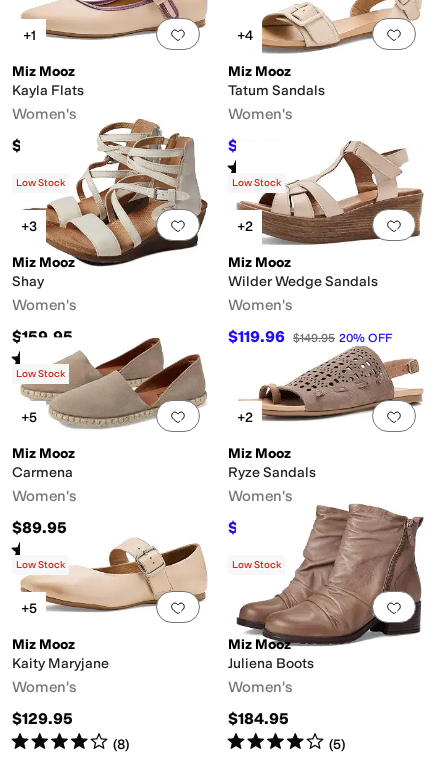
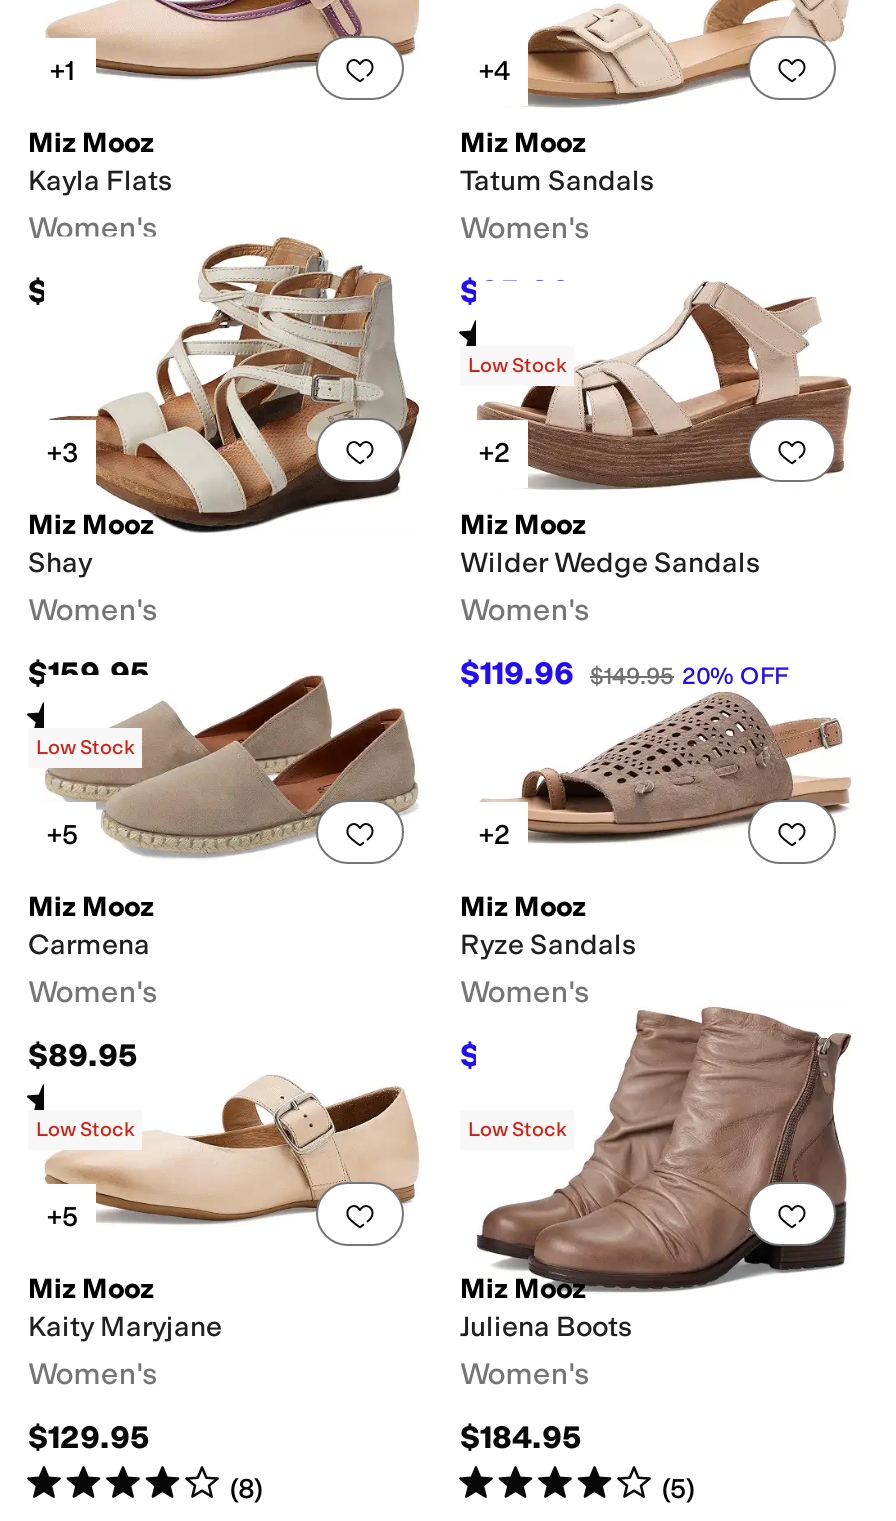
- Low Stock
